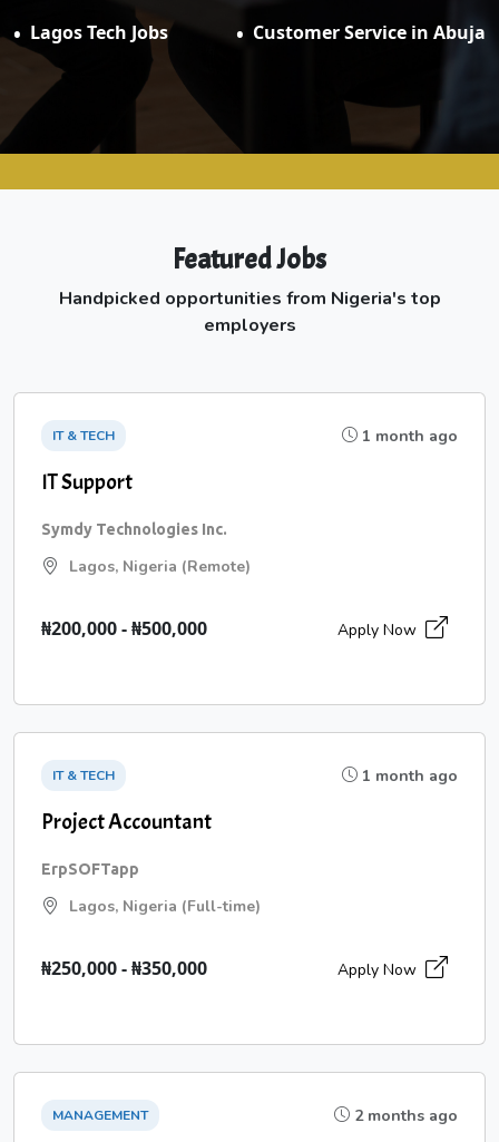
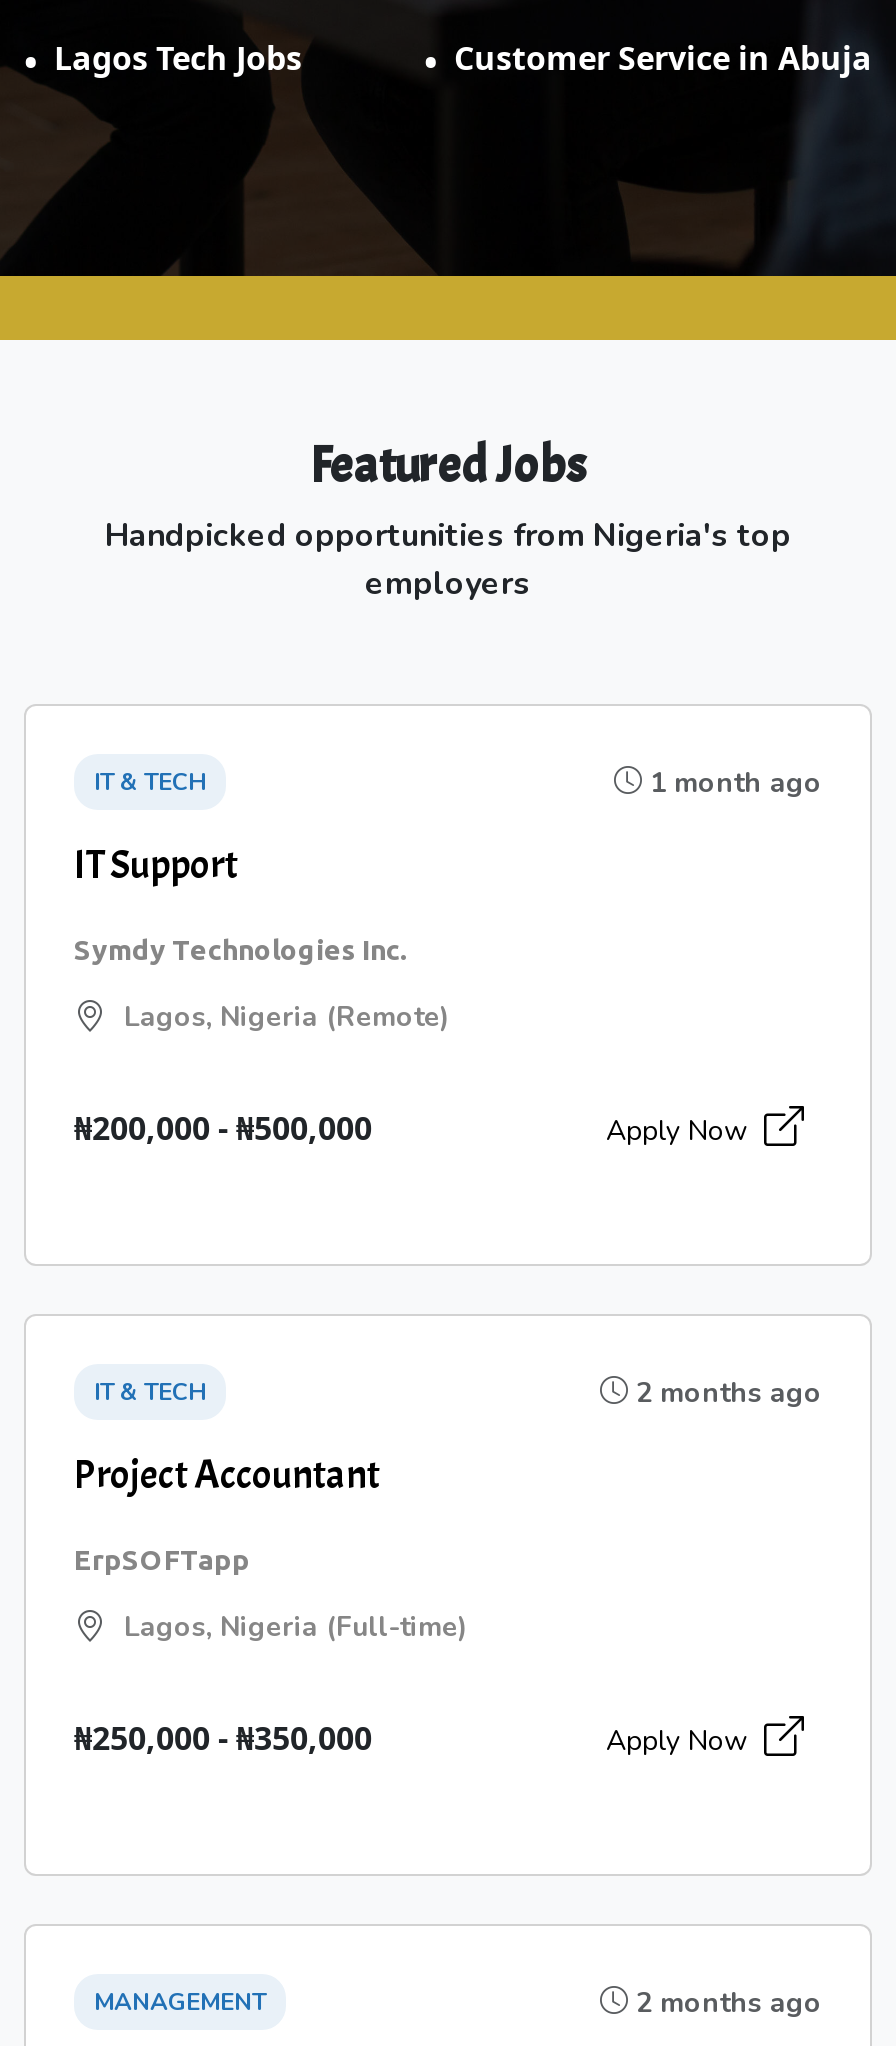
- 1 month ago
+ 2 months ago
